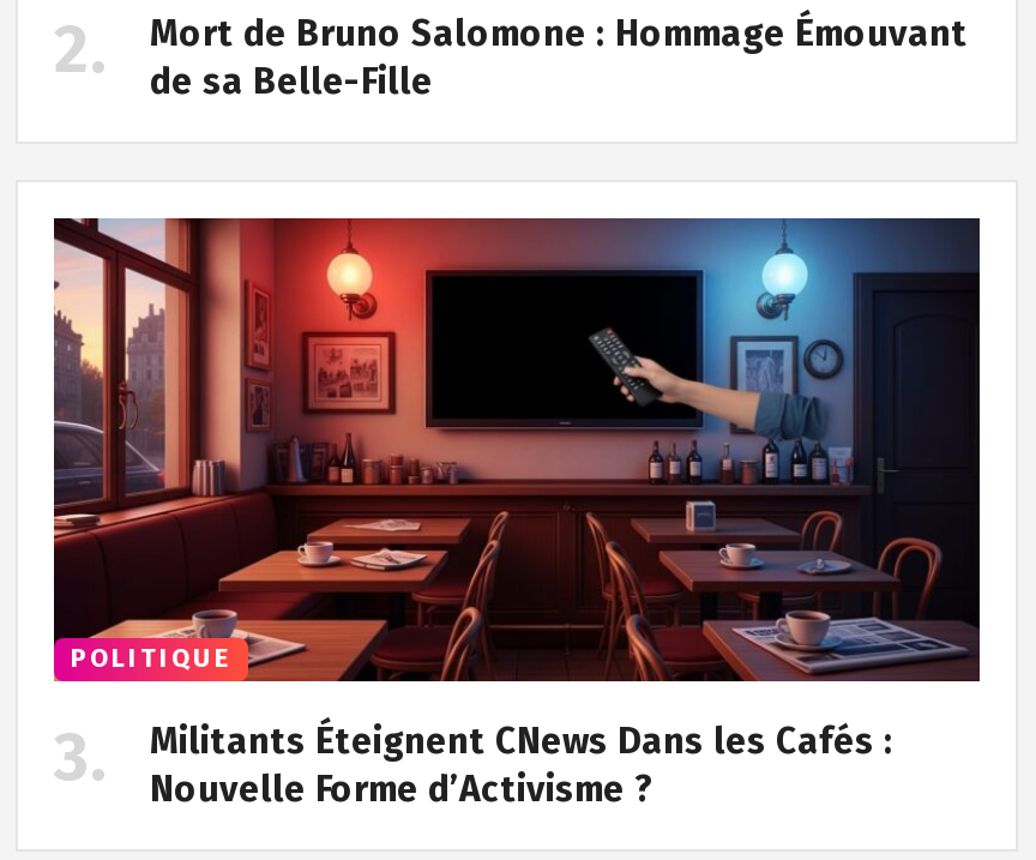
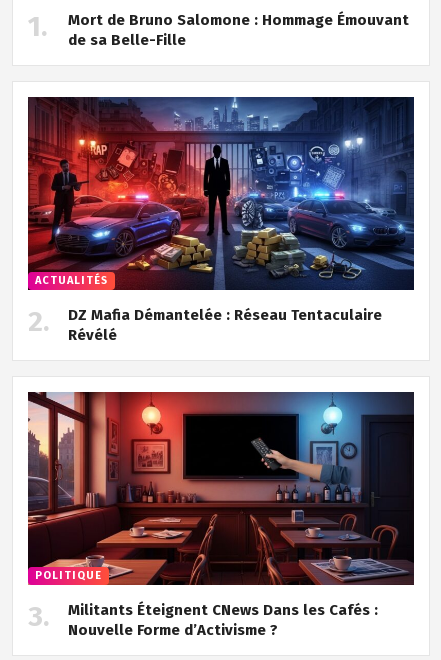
+ [image]
+ ACTUALITÉS
+ DZ Mafia Démantelée : Réseau Tentaculaire
+ Révélé
